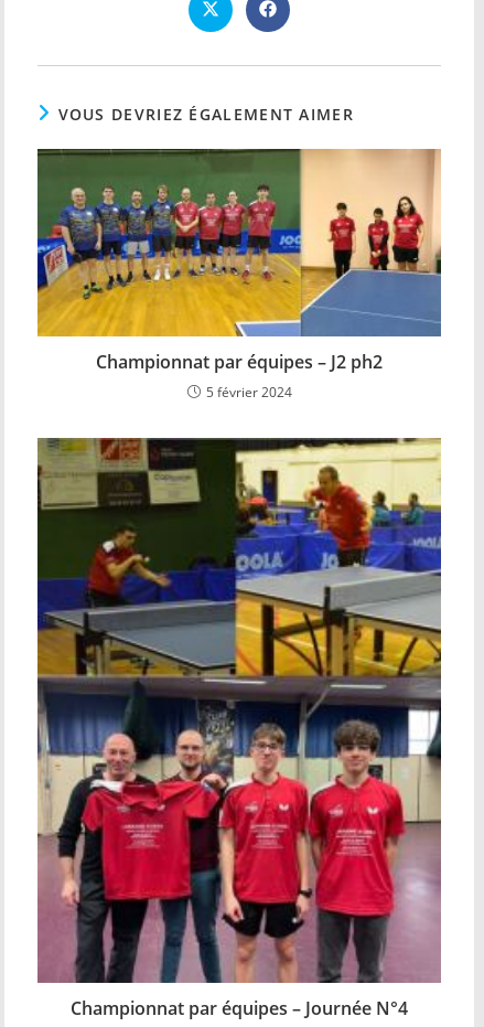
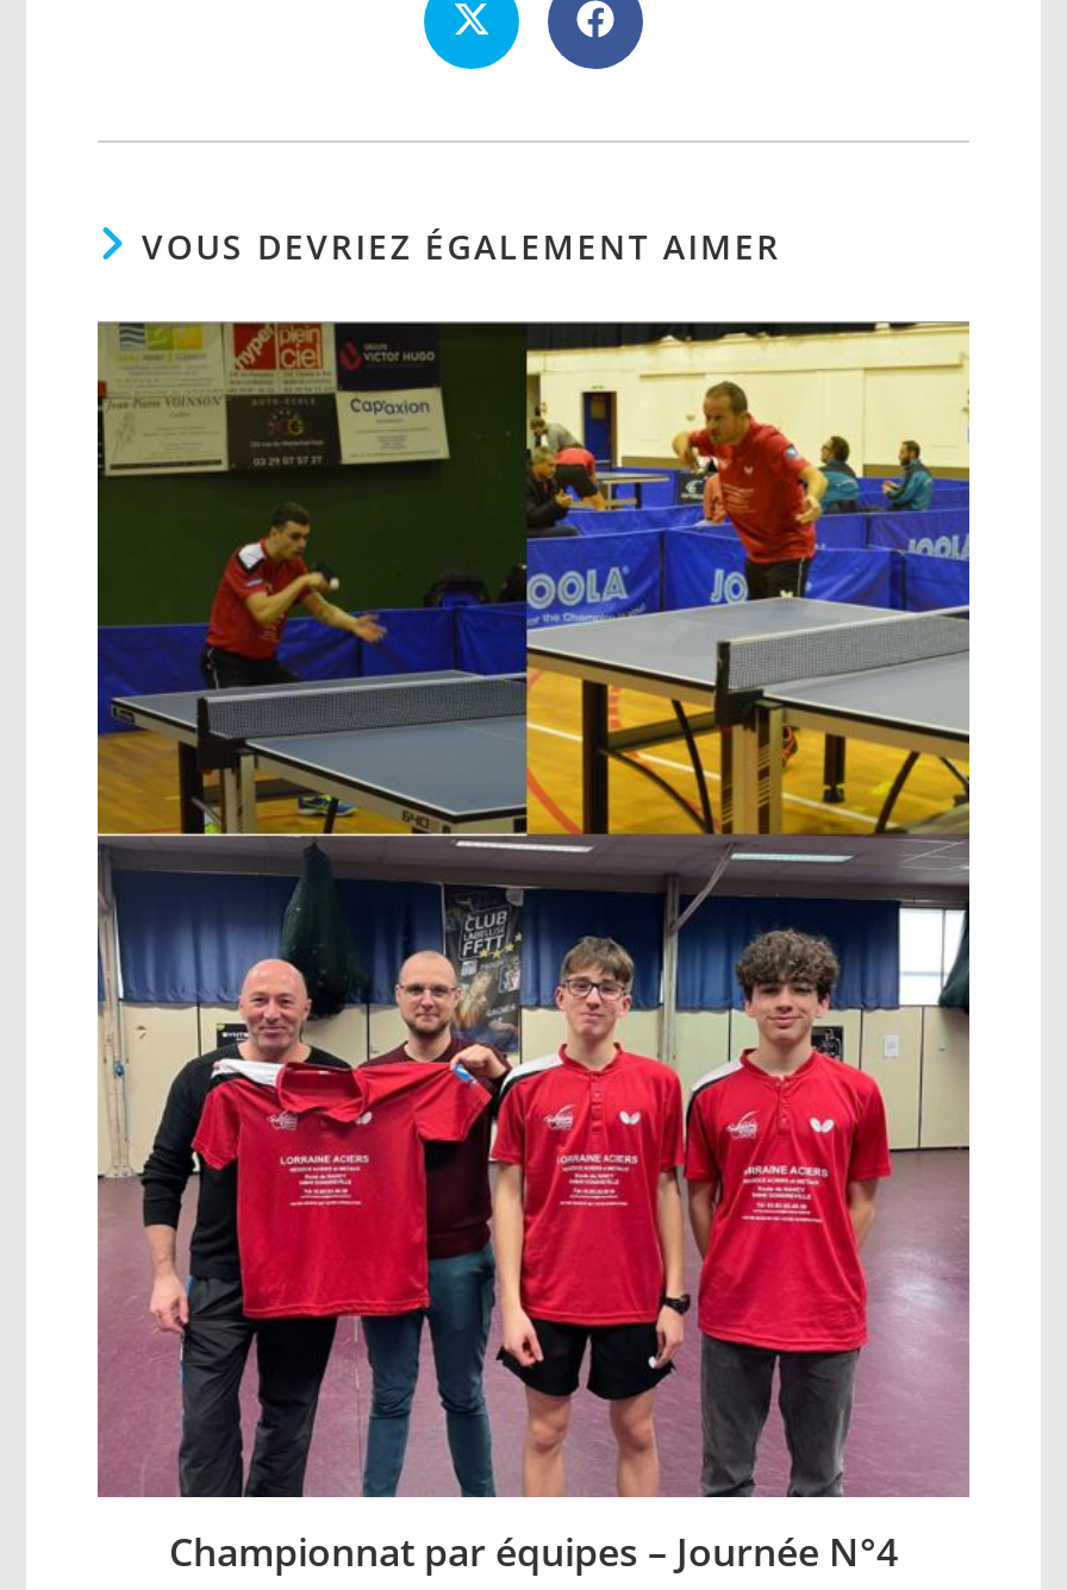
- [image]
- Championnat par équipes – J2 ph2
- 5 février 2024
